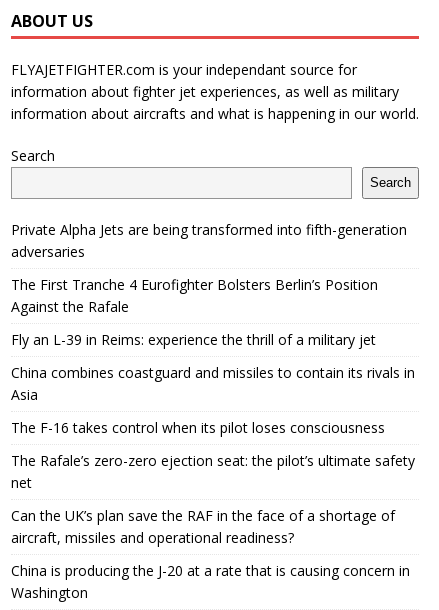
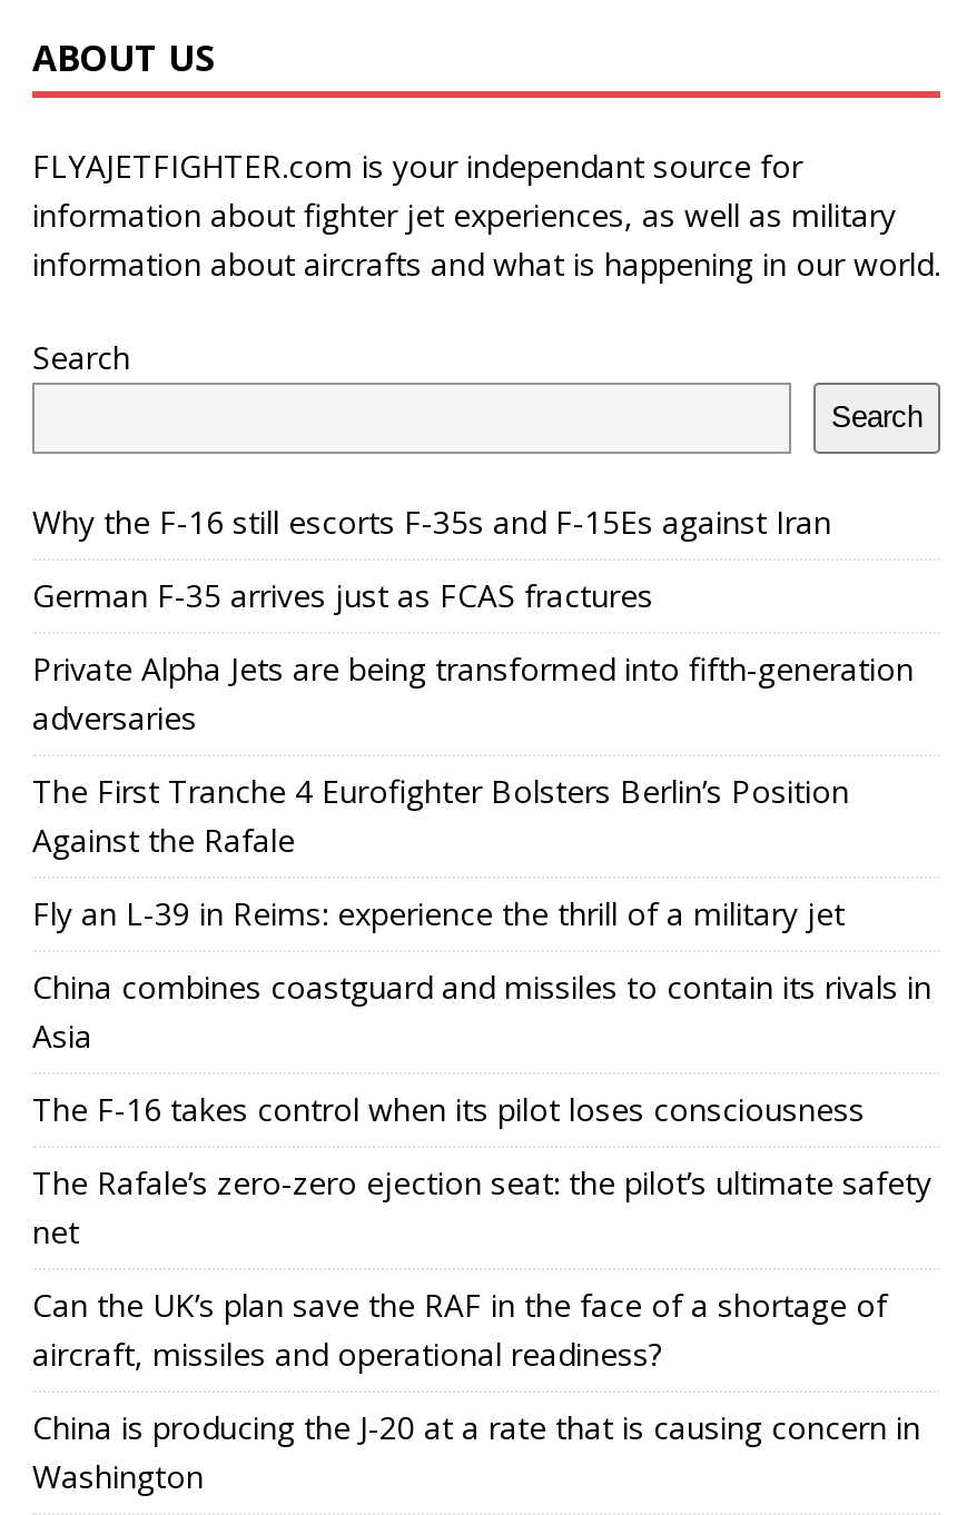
+ Why the F-16 still escorts F-35s and F-15Es against Iran
+ German F-35 arrives just as FCAS fractures
